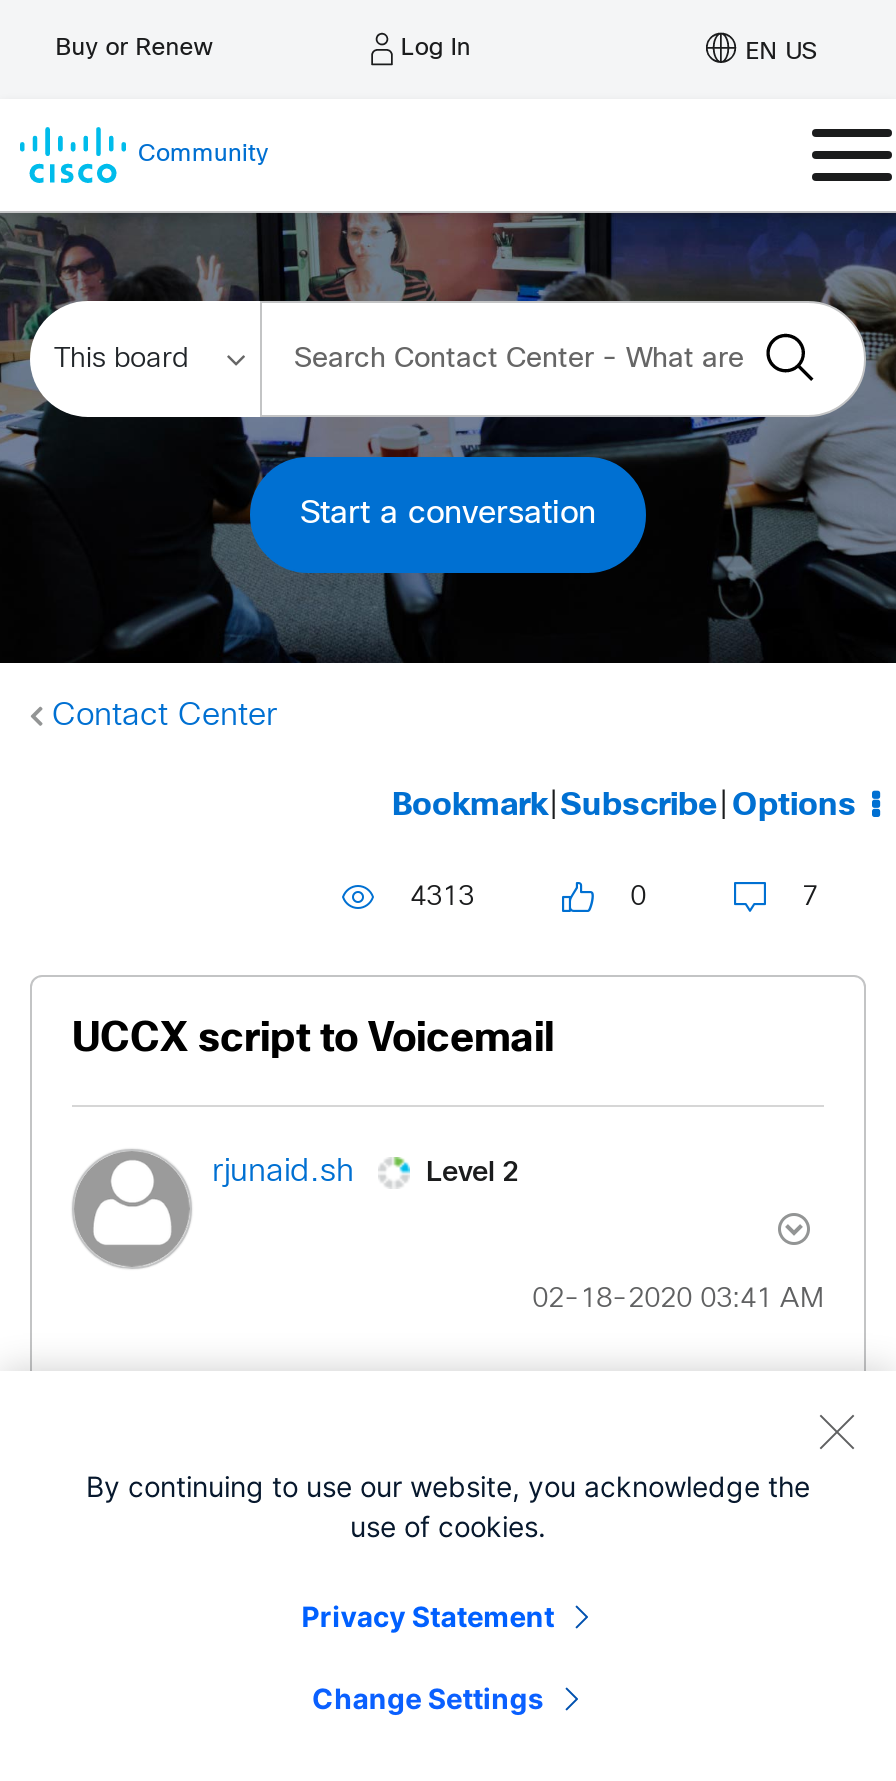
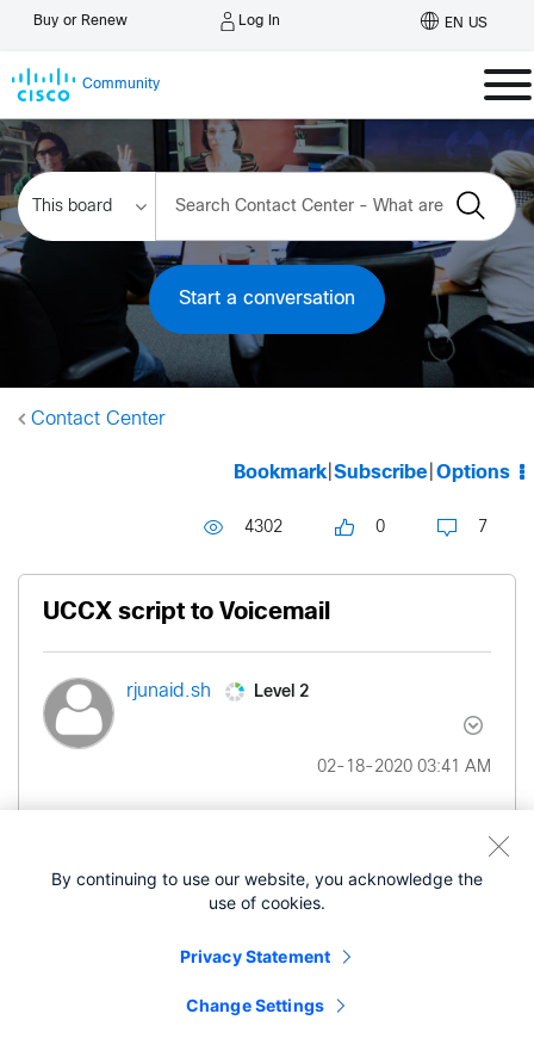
- 4313
+ 4302
